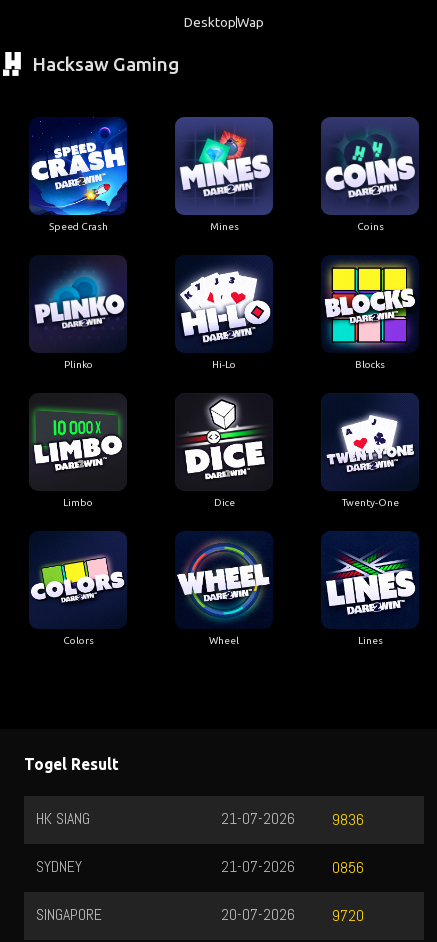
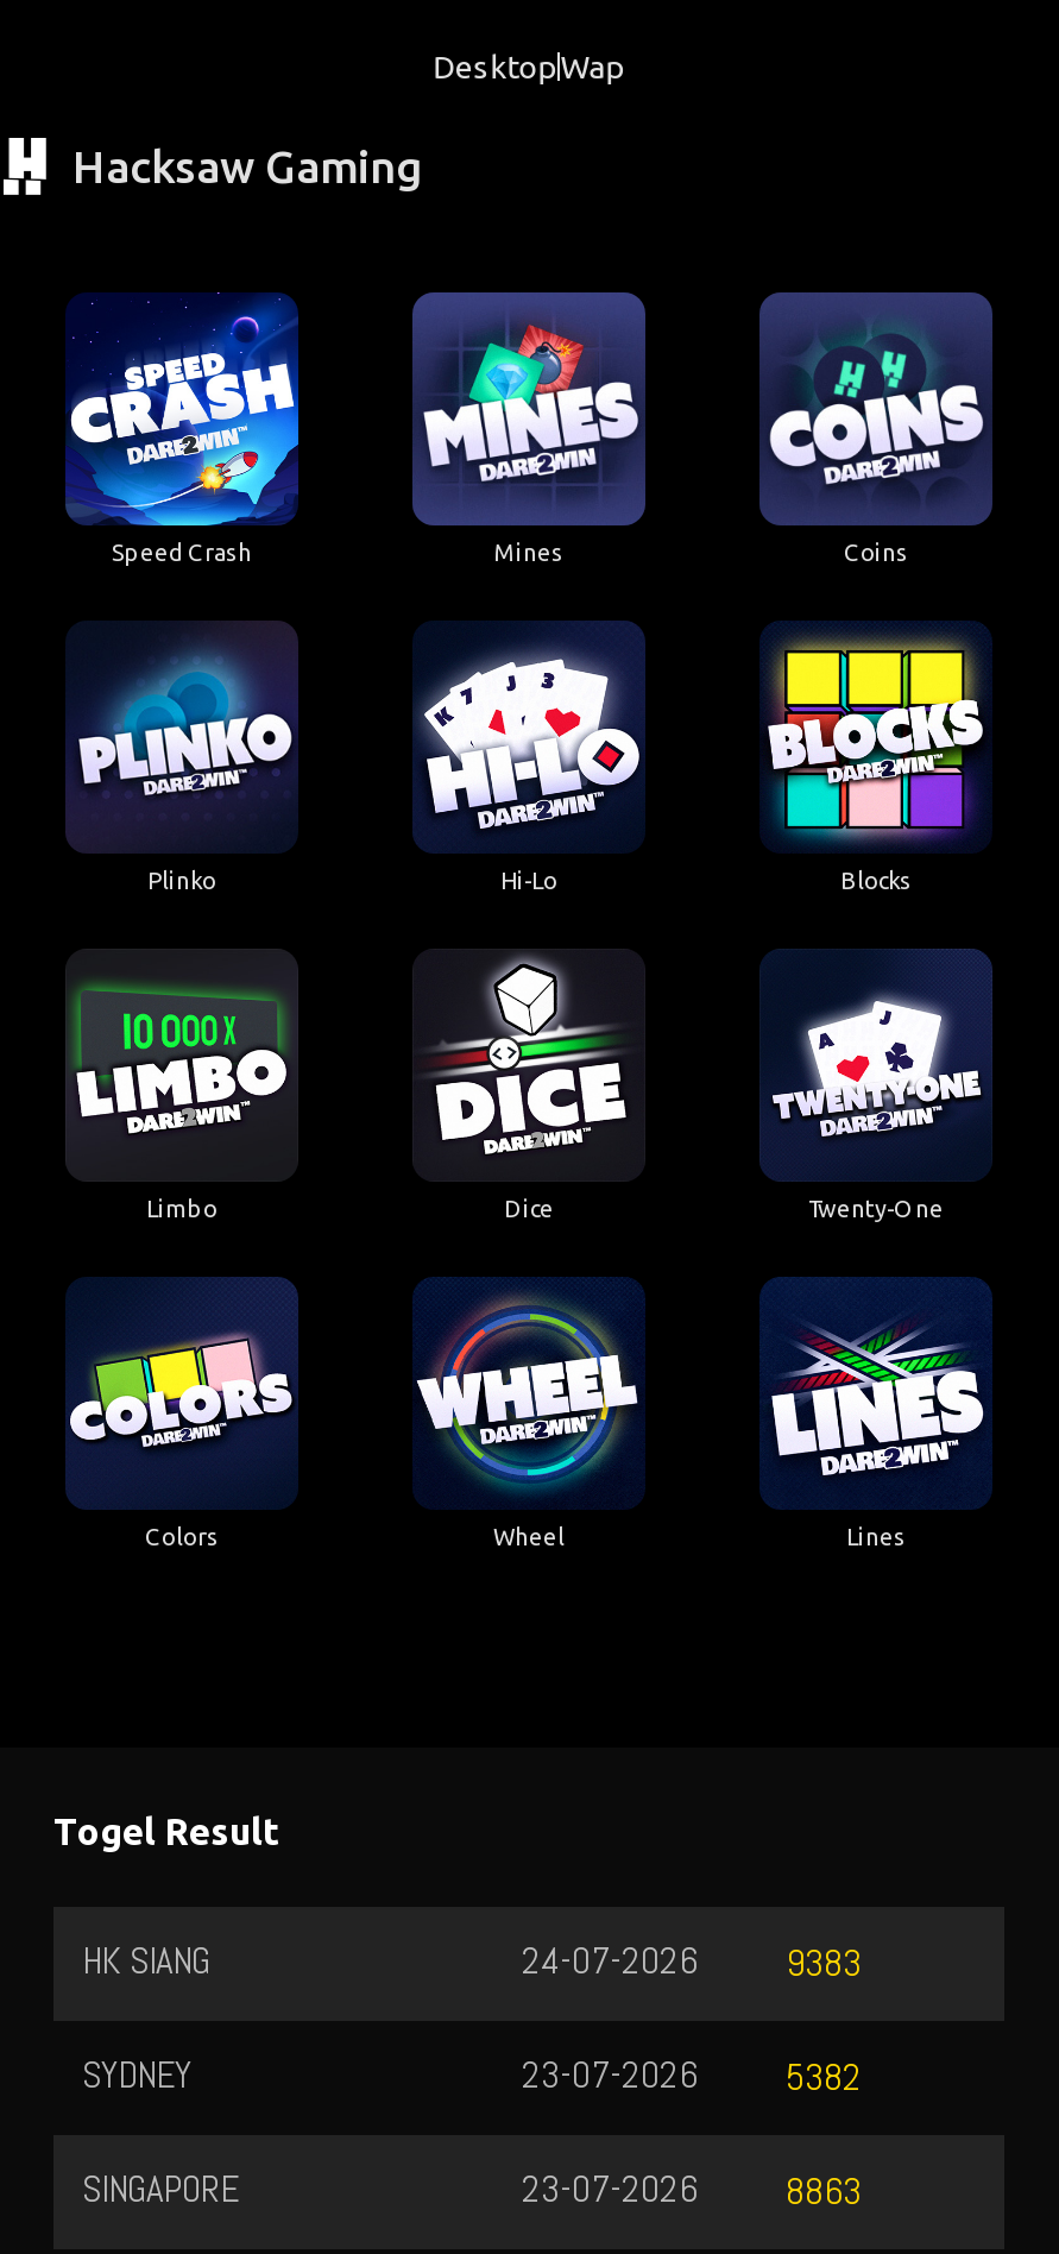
- 21-07-2026
+ 24-07-2026

- 9836
+ 9383

- 21-07-2026
+ 23-07-2026

- 0856
+ 5382

- 20-07-2026
+ 23-07-2026

- 9720
+ 8863
